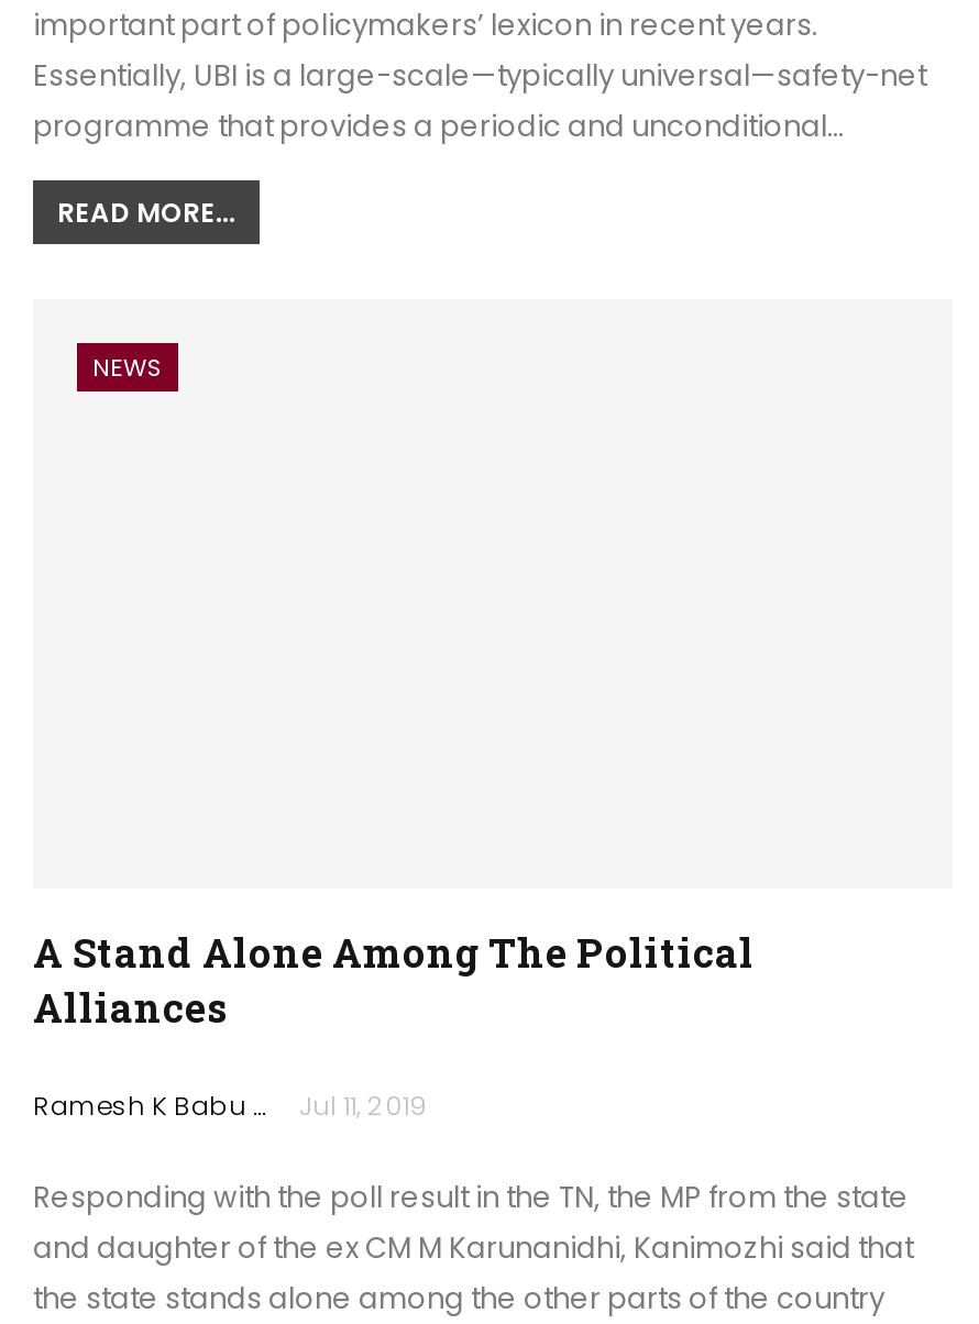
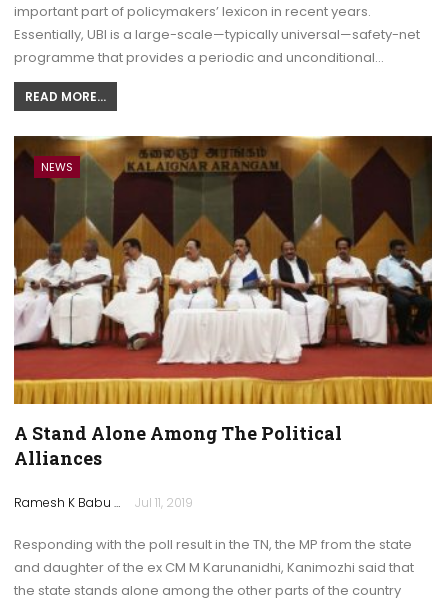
+ [image]
